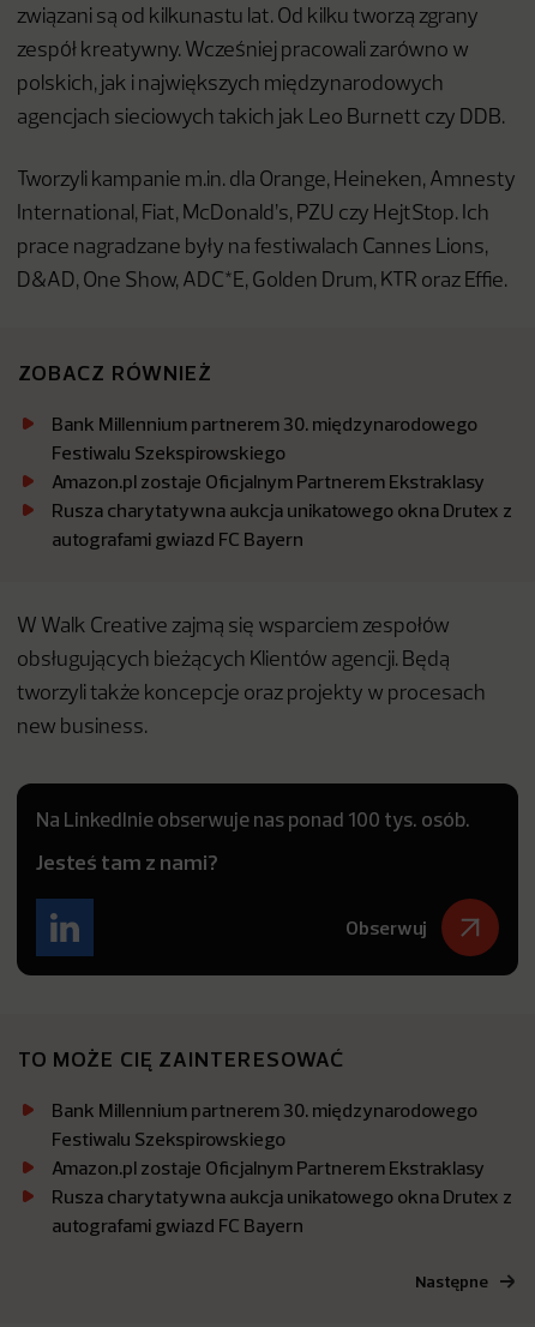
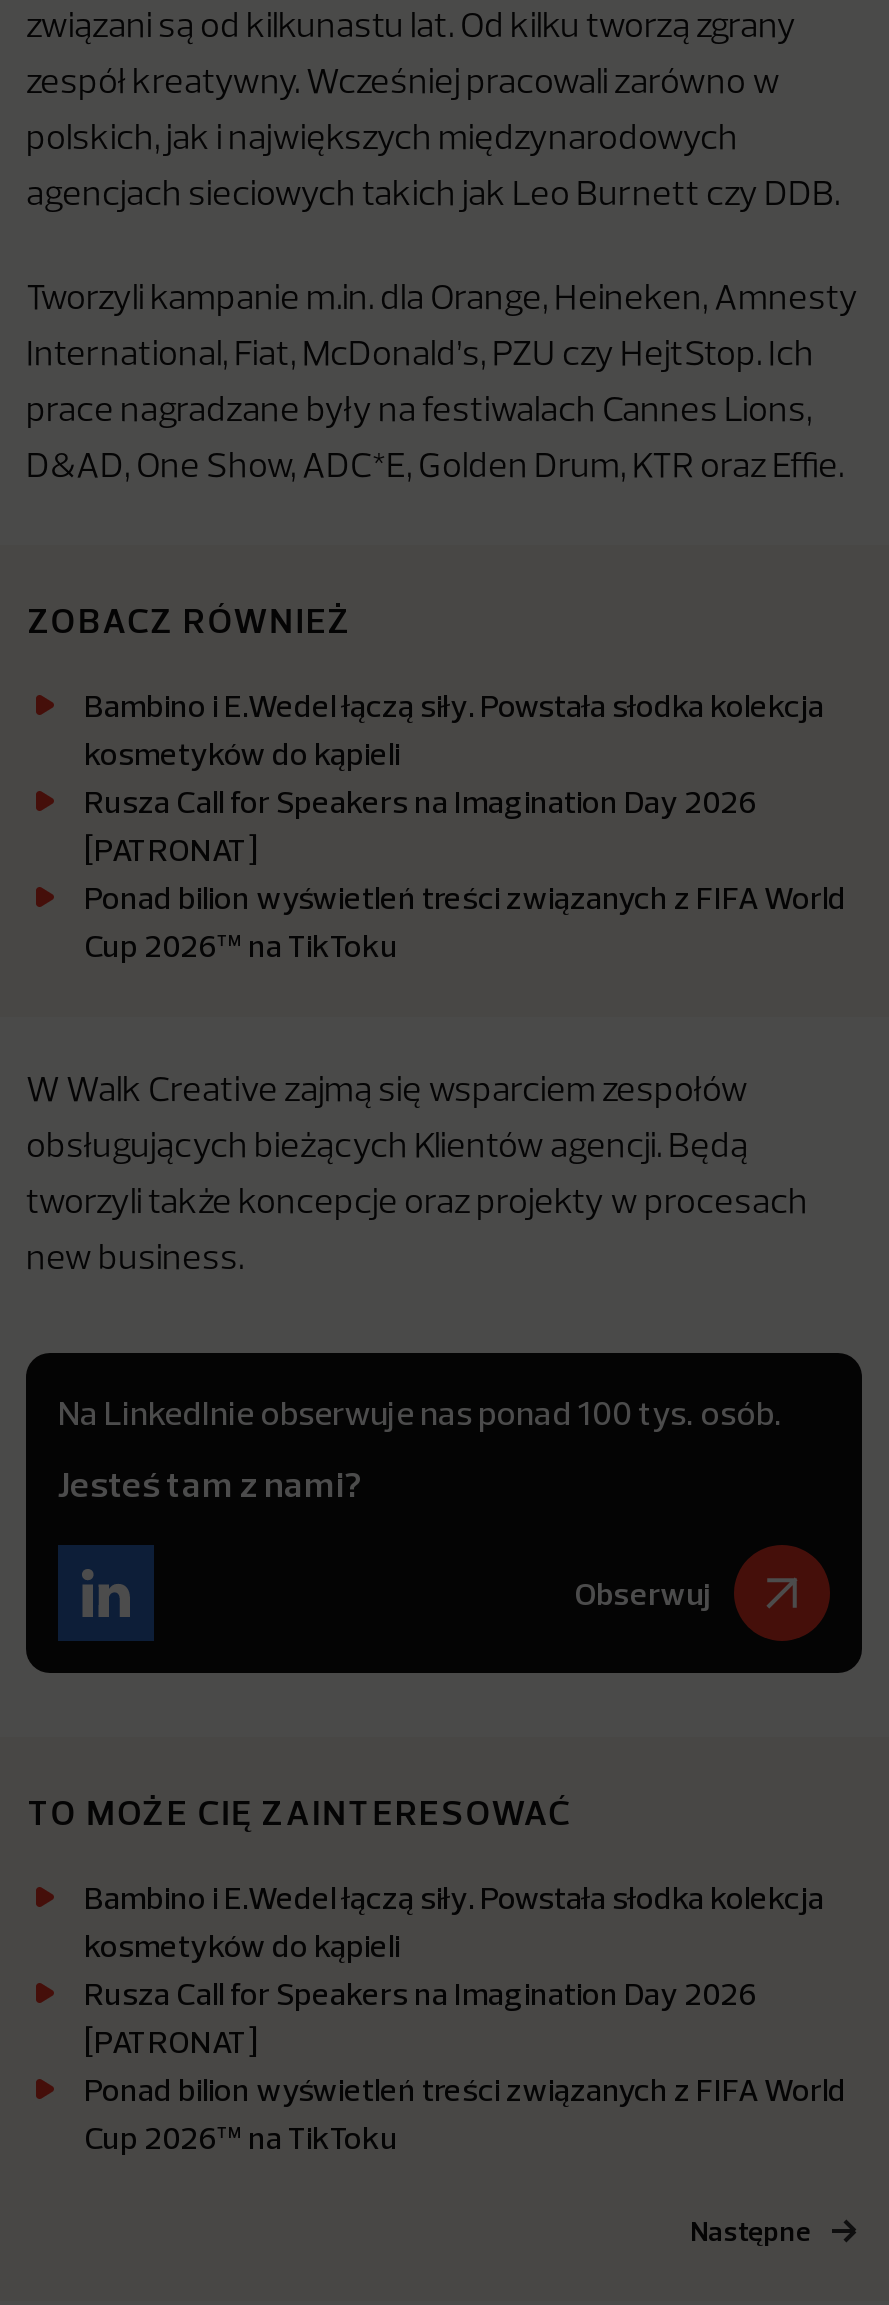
- Bank Millennium partnerem 30. międzynarodowego
- Festiwalu Szekspirowskiego
- Amazon.pl zostaje Oficjalnym Partnerem Ekstraklasy
- Rusza charytatywna aukcja unikatowego okna Drutex z
- autografami gwiazd FC Bayern
+ Bambino i E.Wedel łączą siły. Powstała słodka kolekcja
+ kosmetyków do kąpieli
+ Rusza Call for Speakers na Imagination Day 2026
+ [PATRONAT]
+ Ponad bilion wyświetleń treści związanych z FIFA World
+ Cup 2026™ na TikToku

- Bank Millennium partnerem 30. międzynarodowego
- Festiwalu Szekspirowskiego
- Amazon.pl zostaje Oficjalnym Partnerem Ekstraklasy
- Rusza charytatywna aukcja unikatowego okna Drutex z
- autografami gwiazd FC Bayern
+ Bambino i E.Wedel łączą siły. Powstała słodka kolekcja
+ kosmetyków do kąpieli
+ Rusza Call for Speakers na Imagination Day 2026
+ [PATRONAT]
+ Ponad bilion wyświetleń treści związanych z FIFA World
+ Cup 2026™ na TikToku
